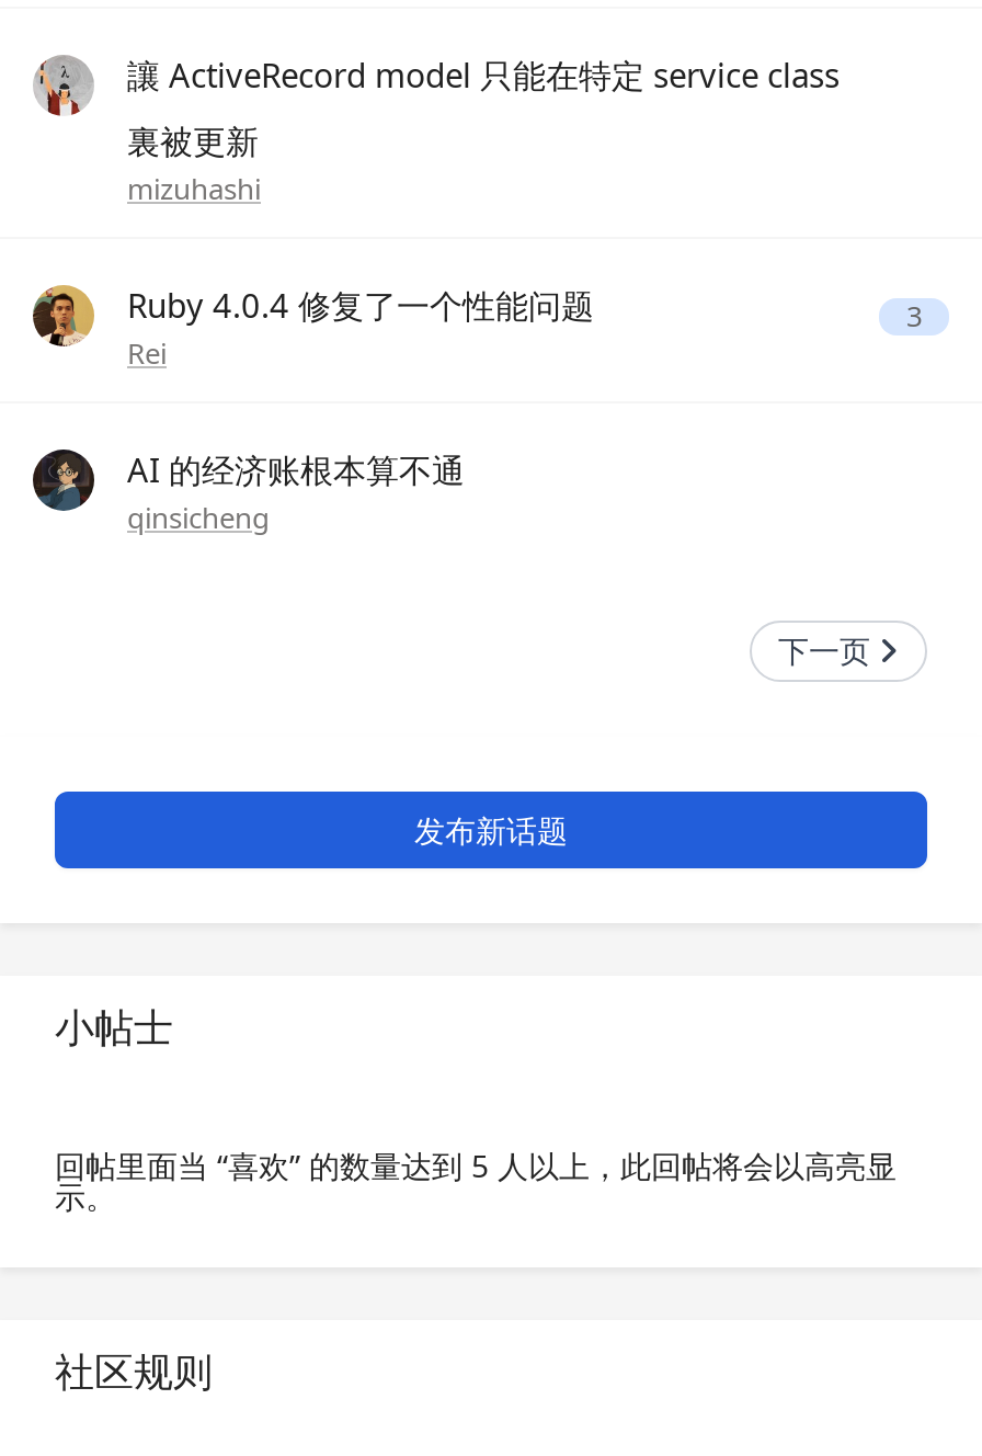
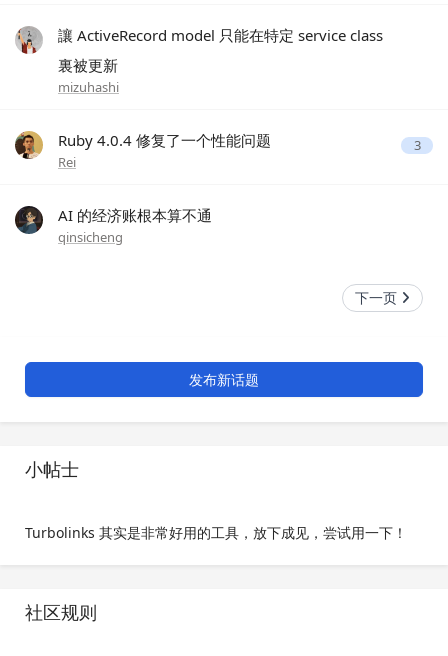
- 回帖里面当 “喜欢” 的数量达到 5 人以上，此回帖将会以高亮显
- 示。
+ Turbolinks 其实是非常好用的工具，放下成见，尝试用一下！
